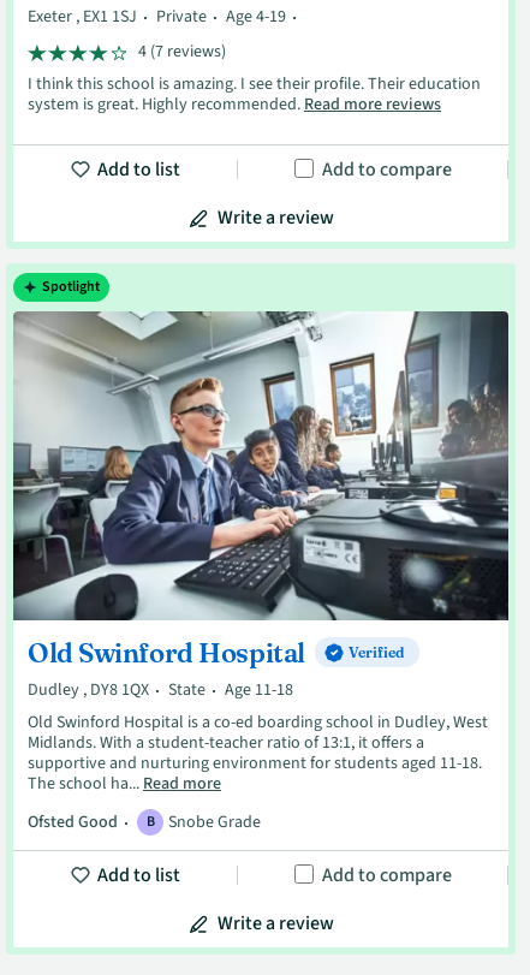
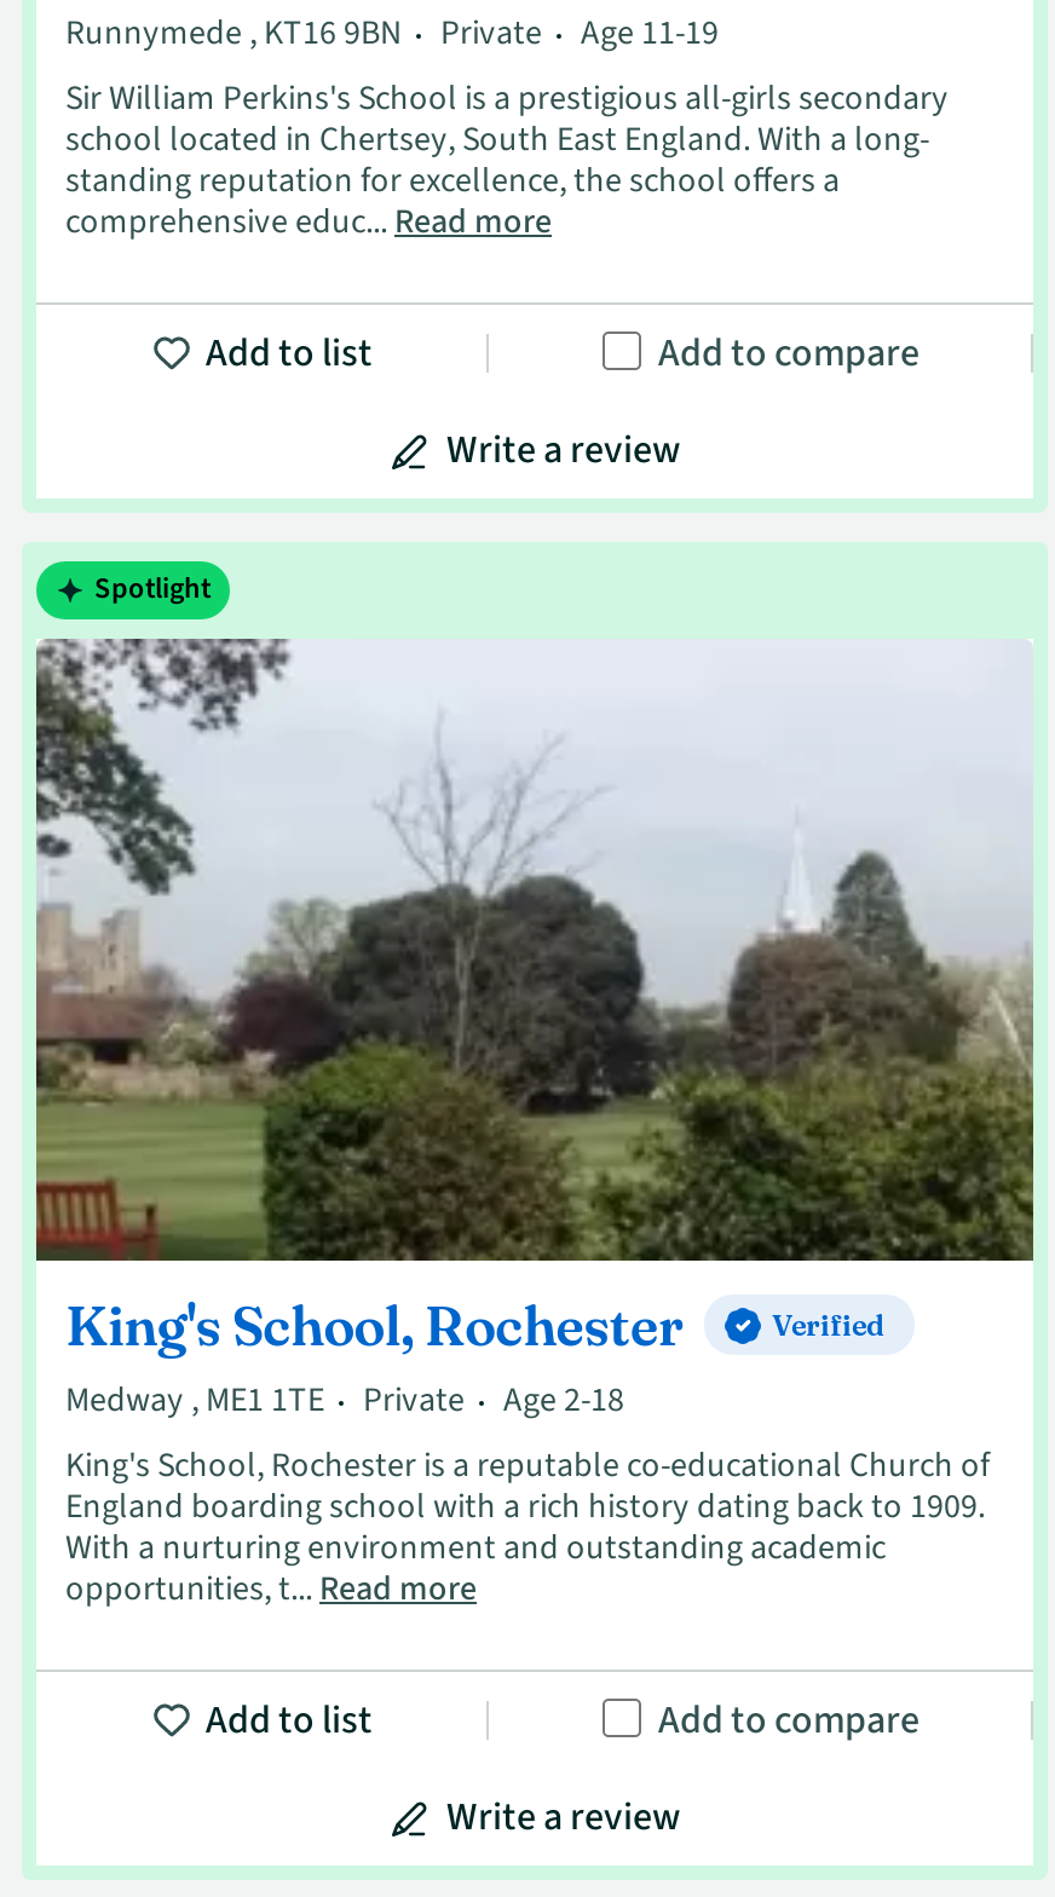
- Exeter , EX1 1SJ
+ Runnymede , KT16 9BN

- Age 4-19
- 4 (7 reviews)
- I think this school is amazing. I see their profile. Their education
- system is great. Highly recommended. Read more reviews
+ Age 11-19
+ Sir William Perkins's School is a prestigious all-girls secondary
+ school located in Chertsey, South East England. With a long-
+ standing reputation for excellence, the school offers a
+ comprehensive educ... Read more

- [image]
- Old Swinford Hospital
+ [image]
+ King's School, Rochester

- Dudley , DY8 1QX
- State
- Age 11-18
- Old Swinford Hospital is a co-ed boarding school in Dudley, West
- Midlands. With a student-teacher ratio of 13:1, it offers a
- supportive and nurturing environment for students aged 11-18.
- The school ha... Read more
- Ofsted Good
- B
- Snobe Grade
+ Medway , ME1 1TE
+ Private
+ Age 2-18
+ King's School, Rochester is a reputable co-educational Church of
+ England boarding school with a rich history dating back to 1909.
+ With a nurturing environment and outstanding academic
+ opportunities, t... Read more
